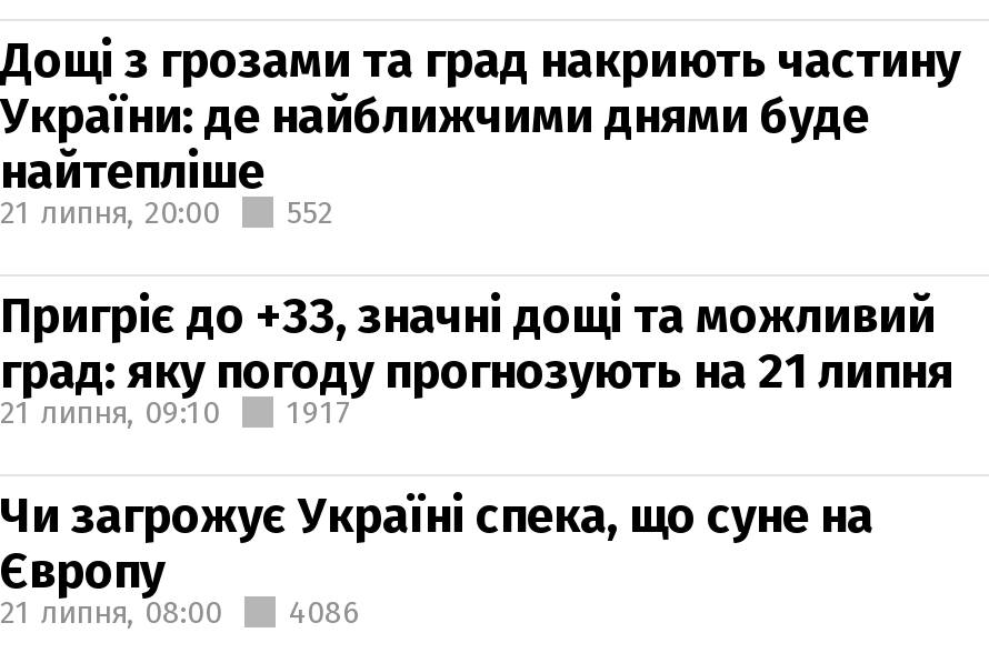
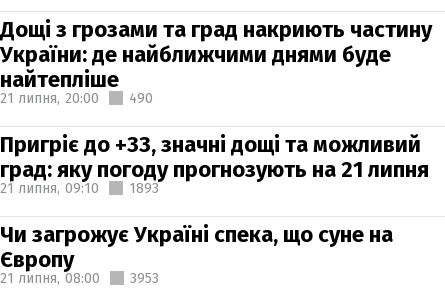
- 21 липня, 20:00 552
+ 21 липня, 20:00 490

- 1917
+ 1893

- 21 липня, 08:00 4086
+ 21 липня, 08:00 3953
